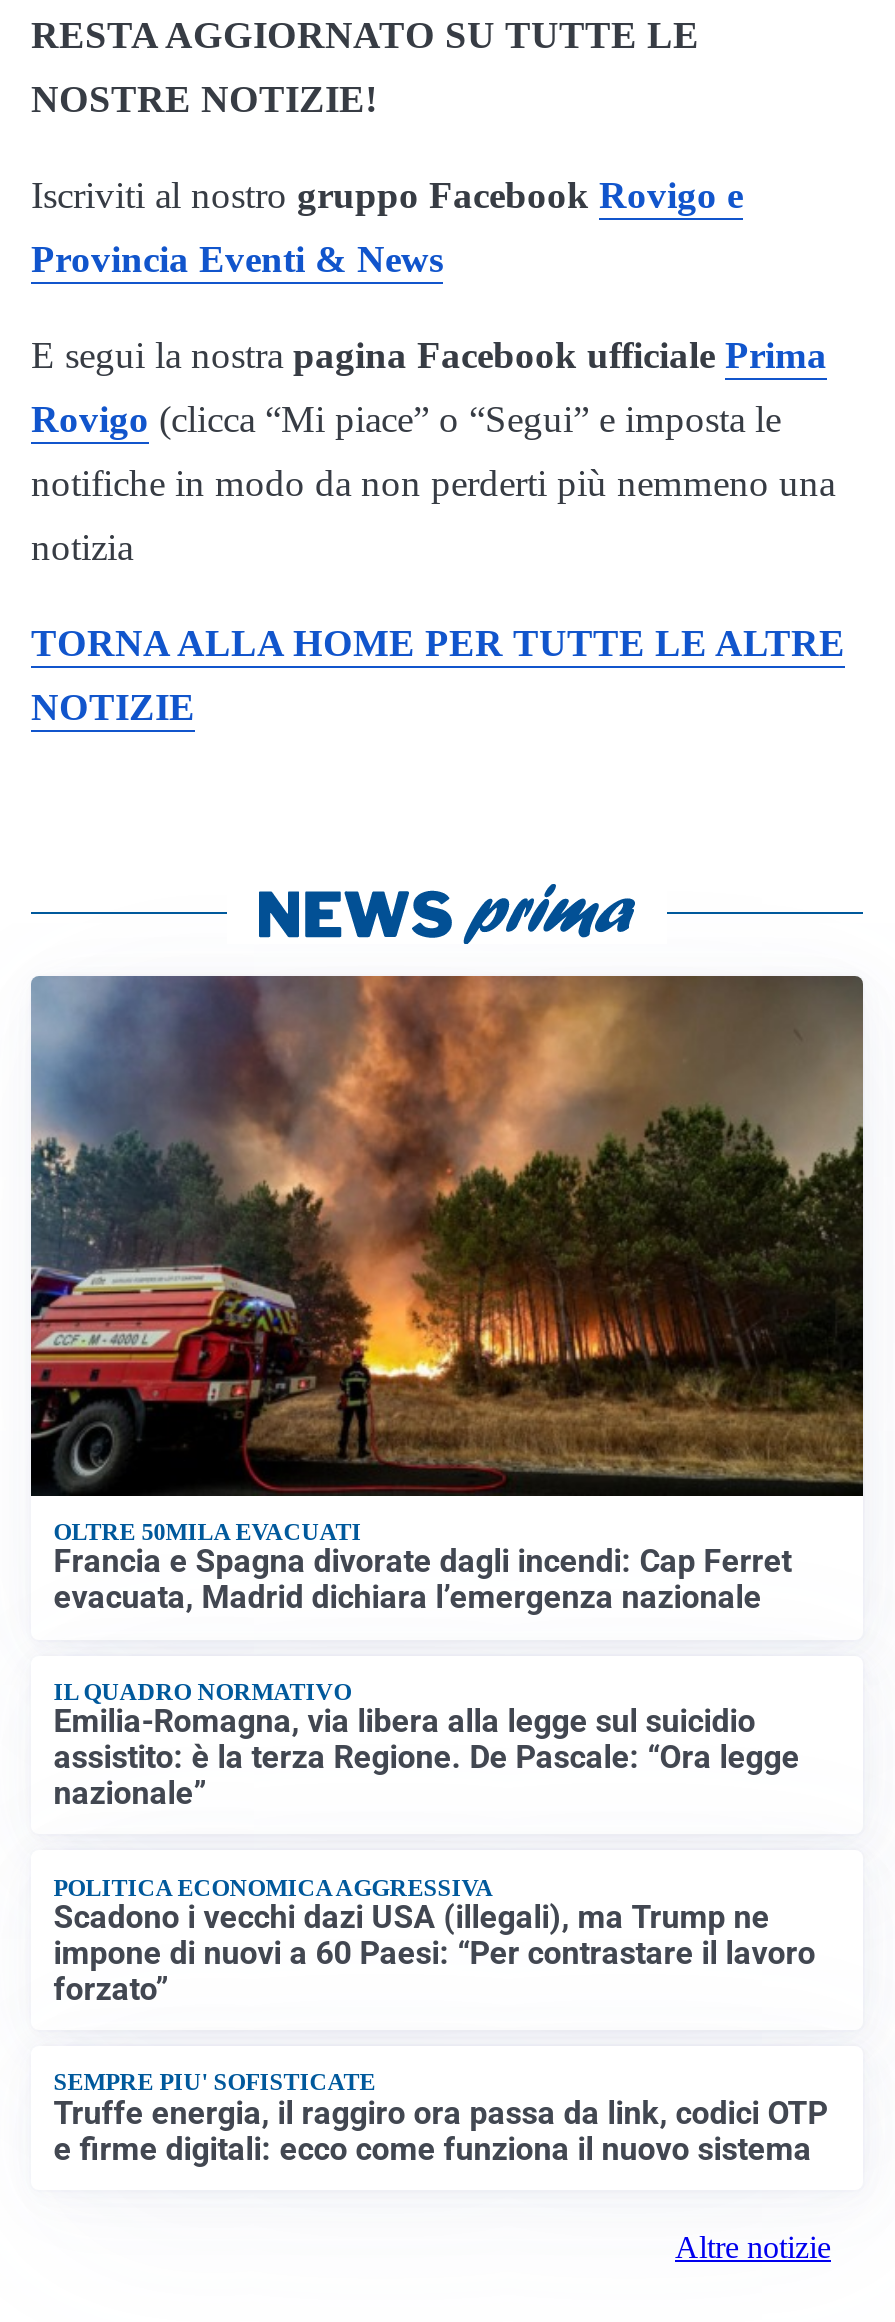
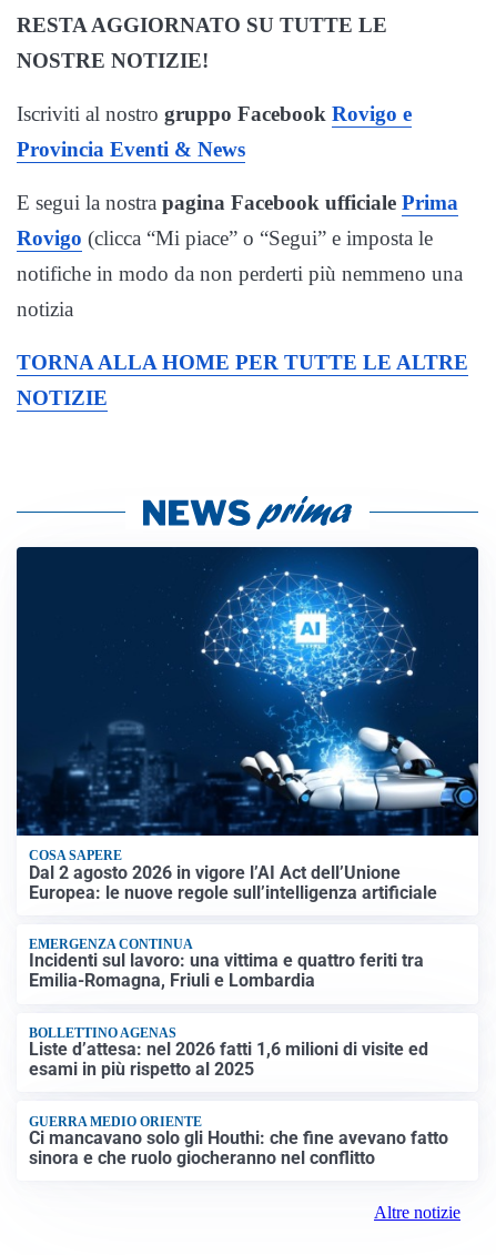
- [image]
- OLTRE 50MILA EVACUATI
- Francia e Spagna divorate dagli incendi: Cap Ferret
- evacuata, Madrid dichiara l’emergenza nazionale
+ [image]
+ COSA SAPERE
+ Dal 2 agosto 2026 in vigore l’AI Act dell’Unione
+ Europea: le nuove regole sull’intelligenza artificiale

- IL QUADRO NORMATIVO
- Emilia-Romagna, via libera alla legge sul suicidio
- assistito: è la terza Regione. De Pascale: “Ora legge
- nazionale”
+ EMERGENZA CONTINUA
+ Incidenti sul lavoro: una vittima e quattro feriti tra
+ Emilia-Romagna, Friuli e Lombardia

- POLITICA ECONOMICA AGGRESSIVA
- Scadono i vecchi dazi USA (illegali), ma Trump ne
- impone di nuovi a 60 Paesi: “Per contrastare il lavoro
- forzato”
+ BOLLETTINO AGENAS
+ Liste d’attesa: nel 2026 fatti 1,6 milioni di visite ed
+ esami in più rispetto al 2025

- SEMPRE PIU' SOFISTICATE
- Truffe energia, il raggiro ora passa da link, codici OTP
- e firme digitali: ecco come funziona il nuovo sistema
+ GUERRA MEDIO ORIENTE
+ Ci mancavano solo gli Houthi: che fine avevano fatto
+ sinora e che ruolo giocheranno nel conflitto
